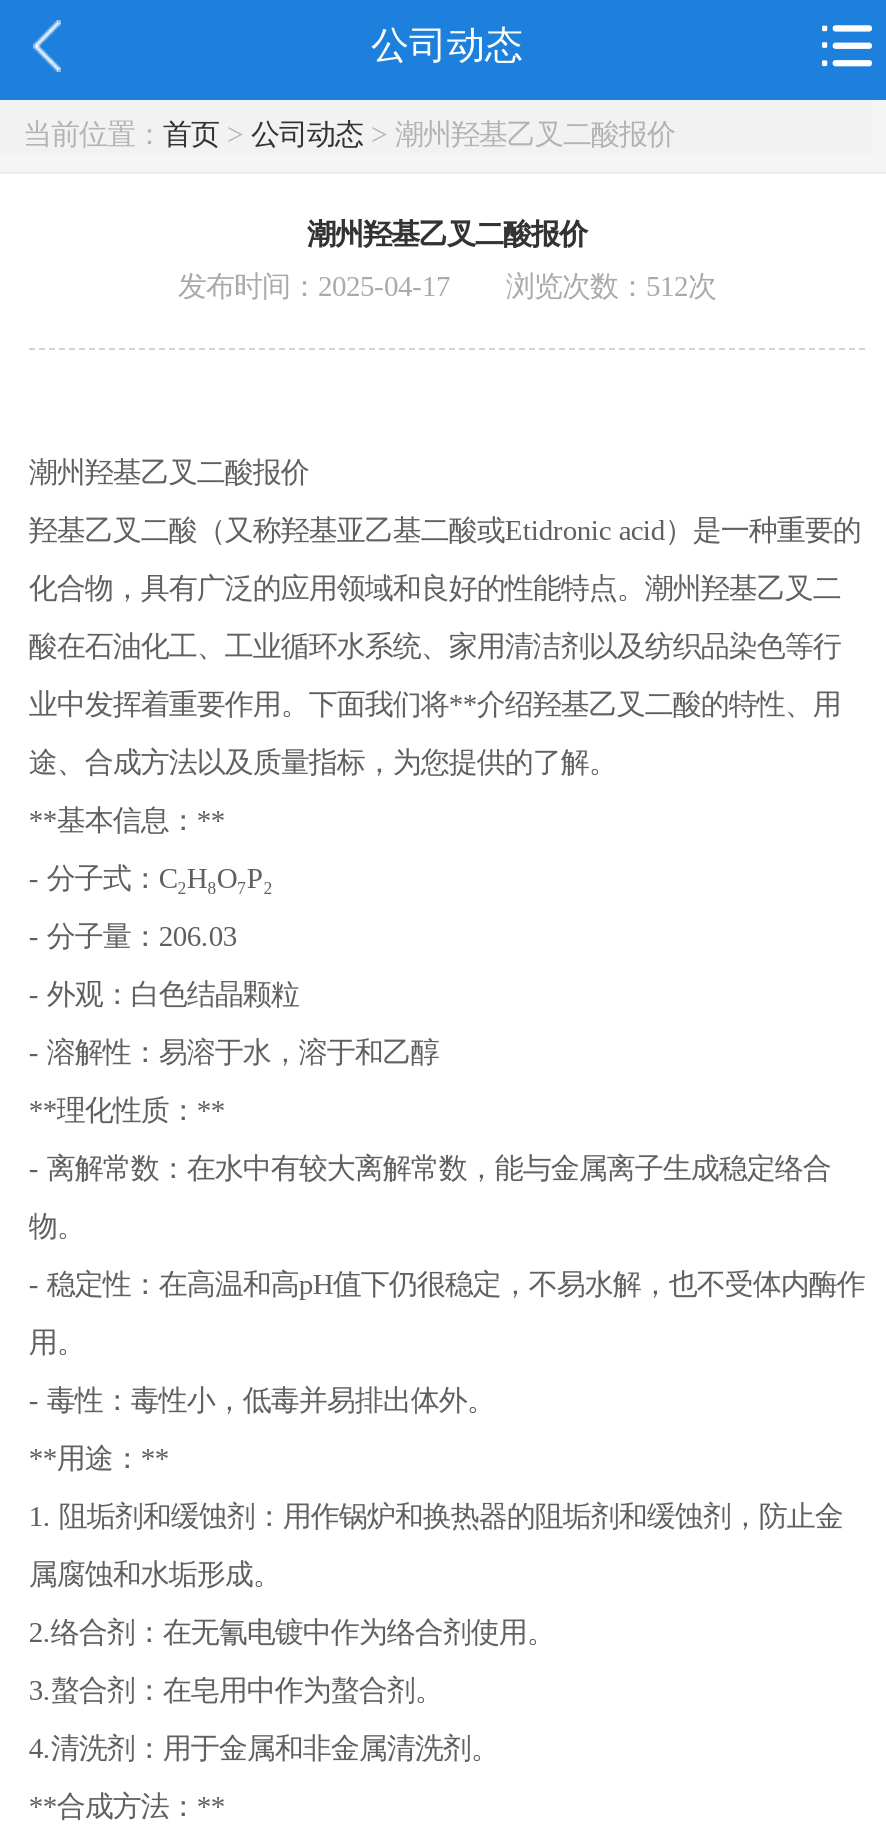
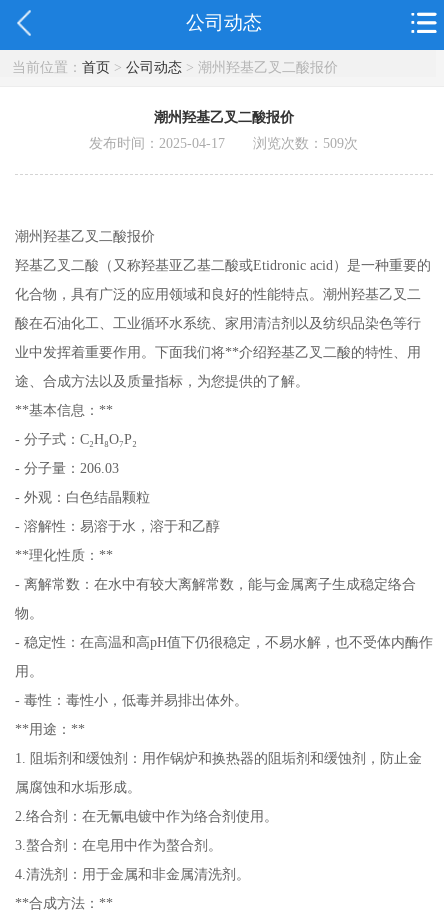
- 发布时间：2025-04-17 浏览次数：512次
+ 发布时间：2025-04-17 浏览次数：509次
